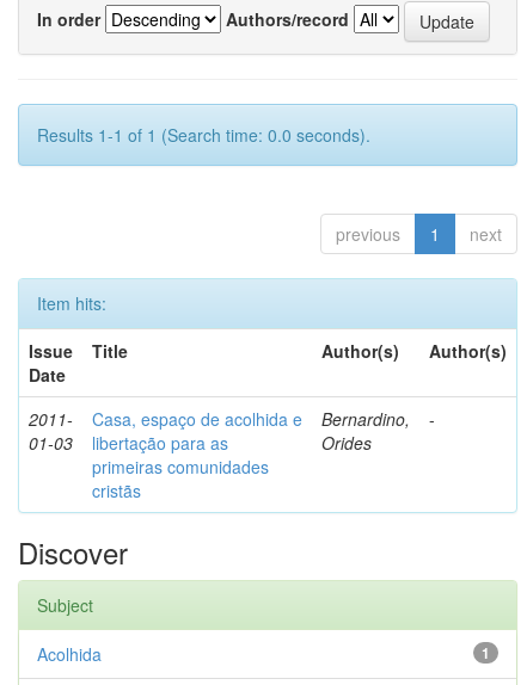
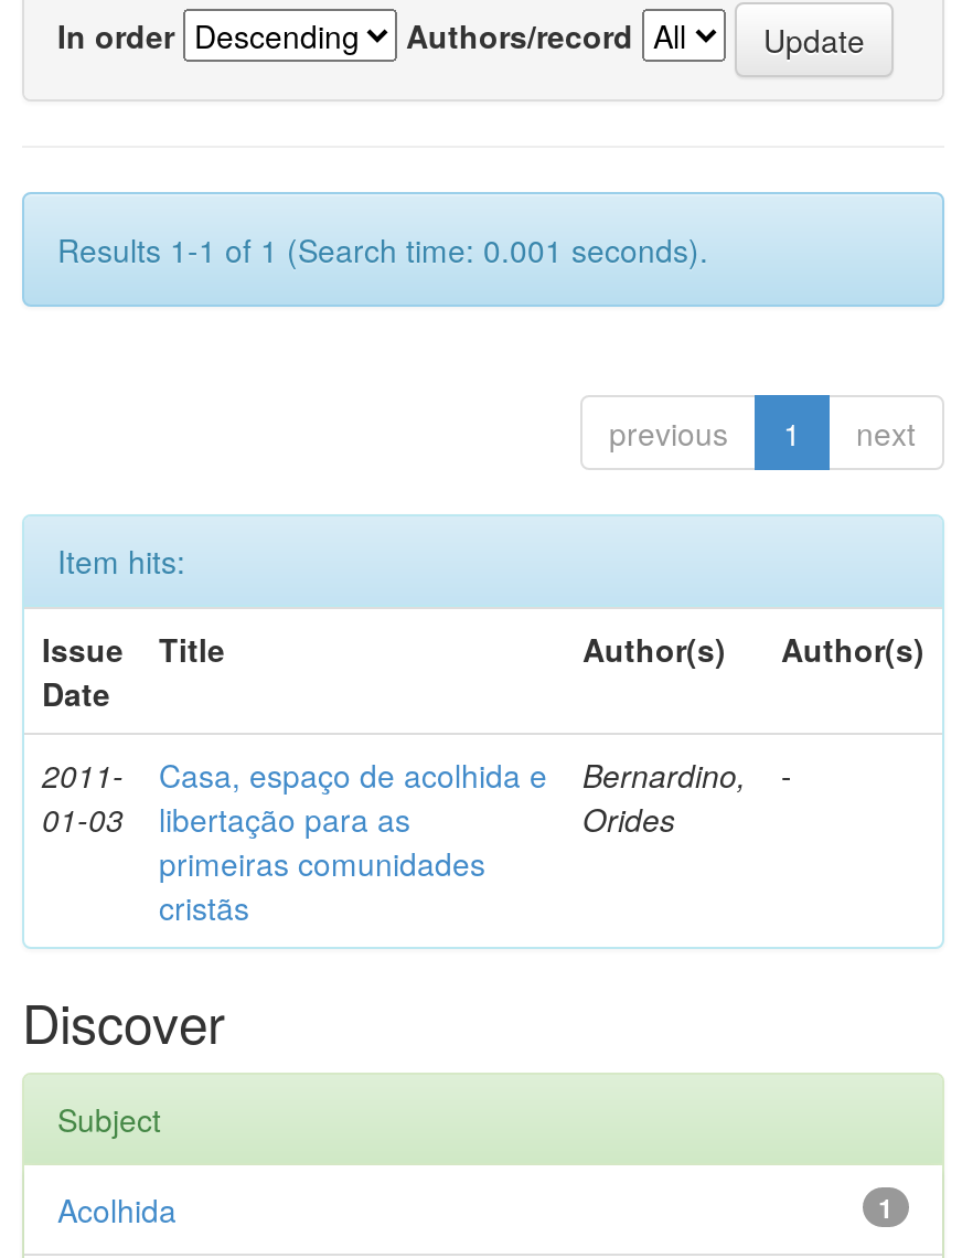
- Results 1-1 of 1 (Search time: 0.0 seconds).
+ Results 1-1 of 1 (Search time: 0.001 seconds).
